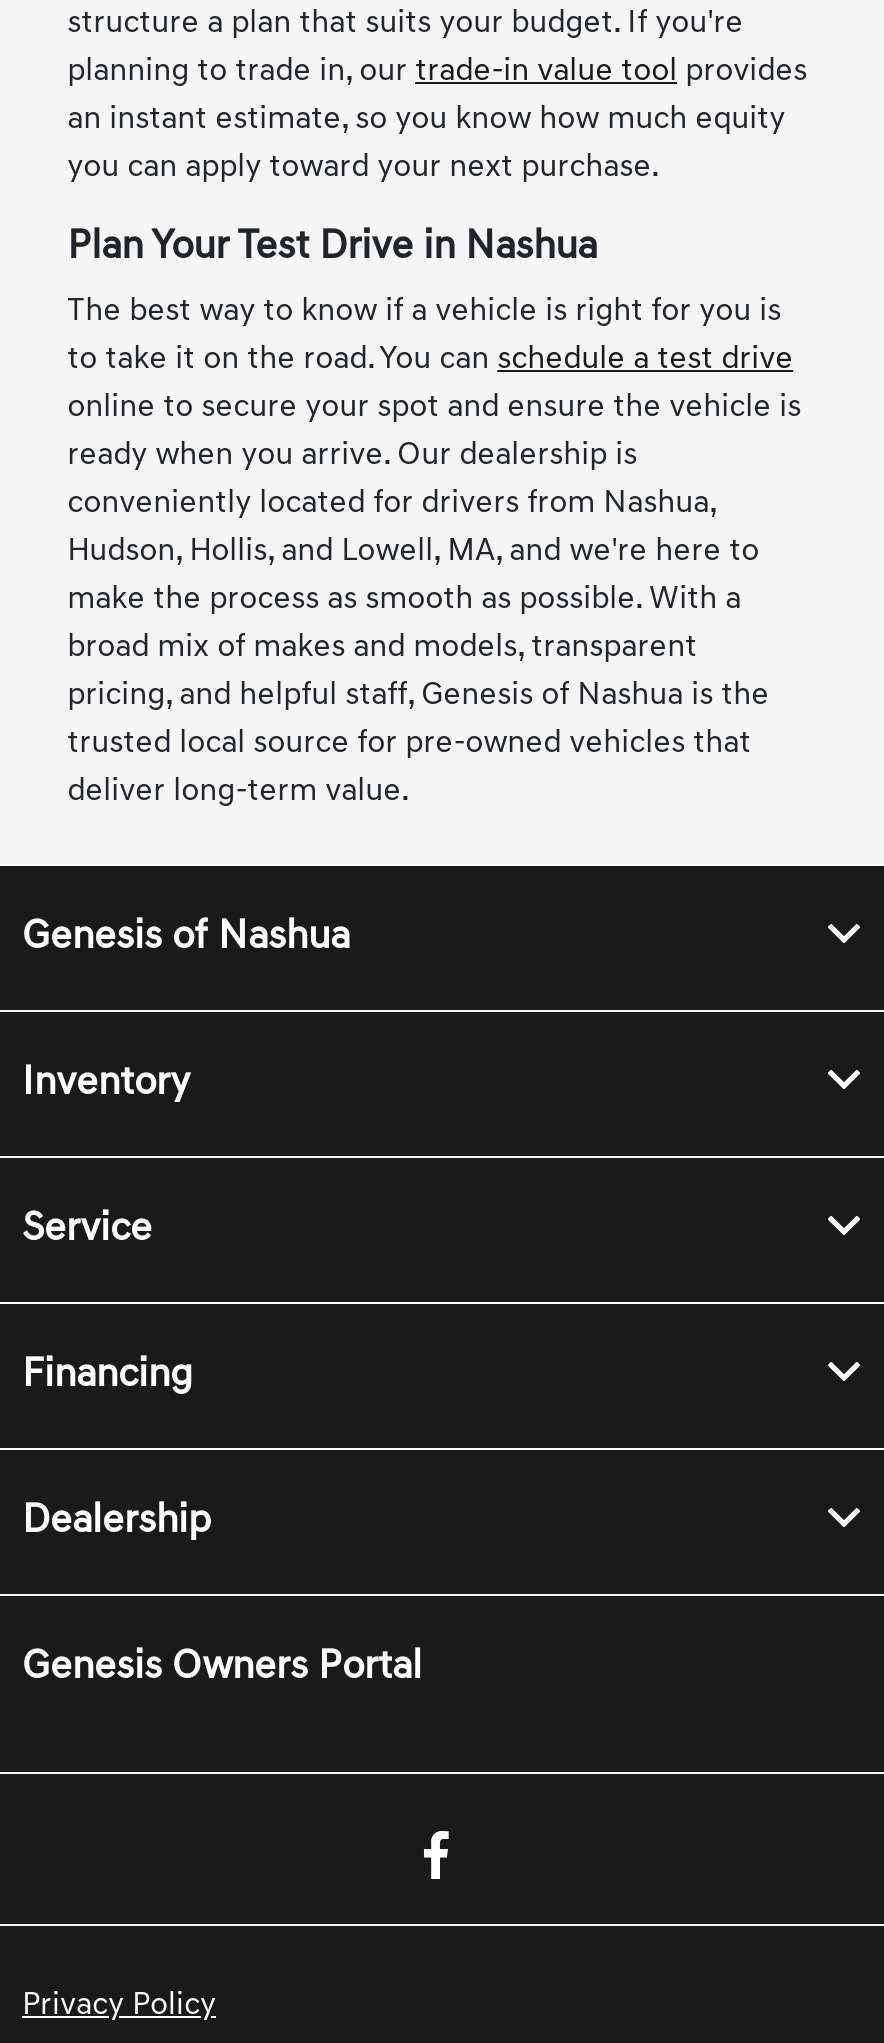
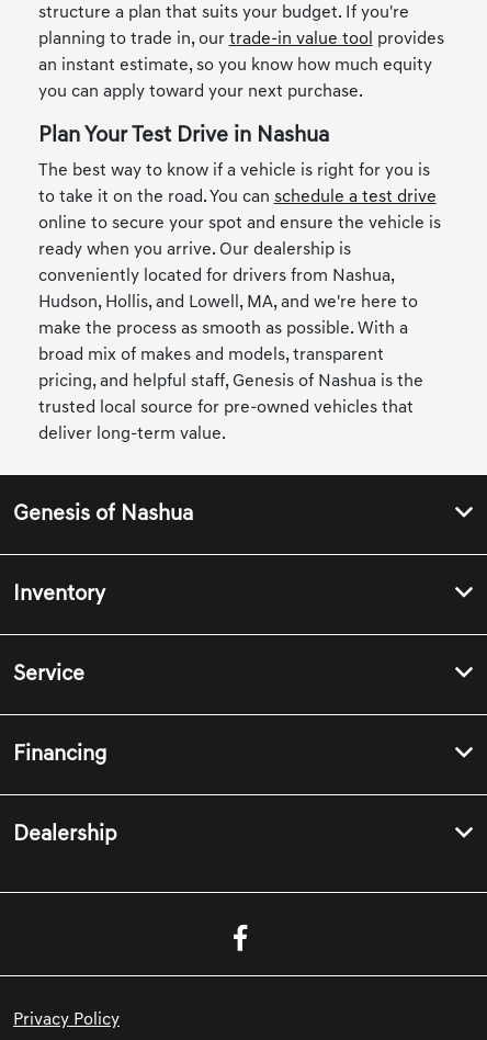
- Genesis Owners Portal
